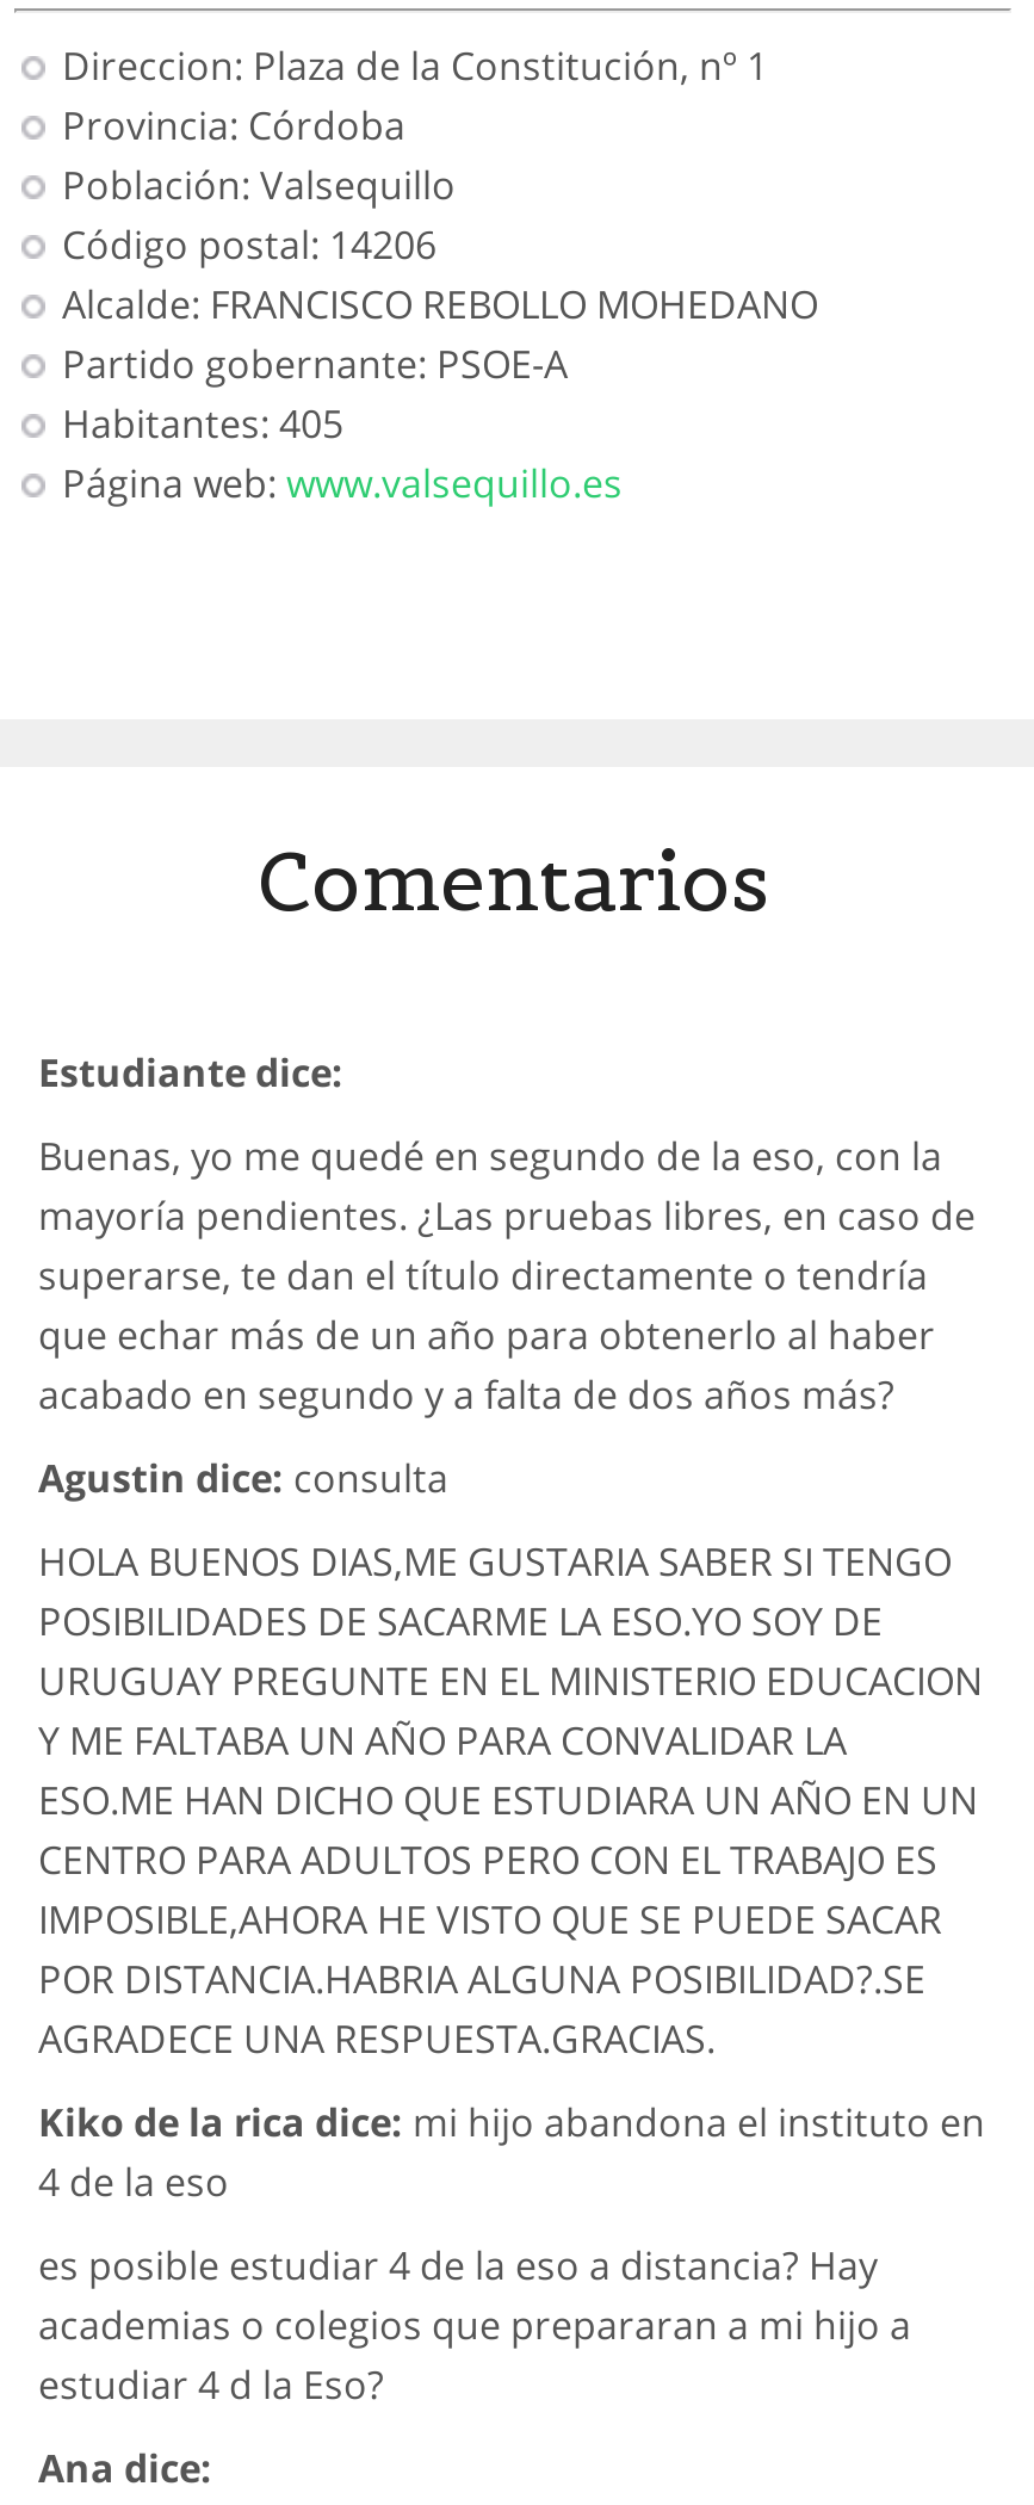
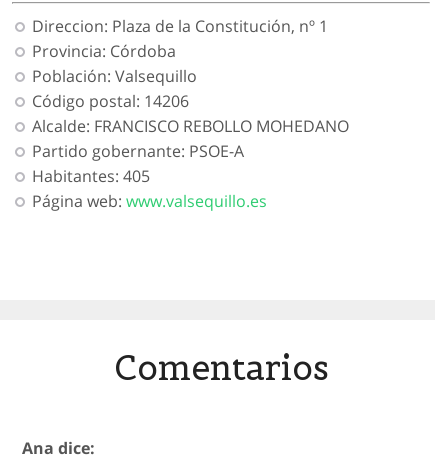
- Estudiante dice:
- Buenas, yo me quedé en segundo de la eso, con la
- mayoría pendientes. ¿Las pruebas libres, en caso de
- superarse, te dan el título directamente o tendría
- que echar más de un año para obtenerlo al haber
- acabado en segundo y a falta de dos años más?
- Agustin dice: consulta
- HOLA BUENOS DIAS,ME GUSTARIA SABER SI TENGO
- POSIBILIDADES DE SACARME LA ESO.YO SOY DE
- URUGUAY PREGUNTE EN EL MINISTERIO EDUCACION
- Y ME FALTABA UN AÑO PARA CONVALIDAR LA
- ESO.ME HAN DICHO QUE ESTUDIARA UN AÑO EN UN
- CENTRO PARA ADULTOS PERO CON EL TRABAJO ES
- IMPOSIBLE,AHORA HE VISTO QUE SE PUEDE SACAR
- POR DISTANCIA.HABRIA ALGUNA POSIBILIDAD?.SE
- AGRADECE UNA RESPUESTA.GRACIAS.
- Kiko de la rica dice: mi hijo abandona el instituto en
- 4 de la eso
- es posible estudiar 4 de la eso a distancia? Hay
- academias o colegios que prepararan a mi hijo a
- estudiar 4 d la Eso?
